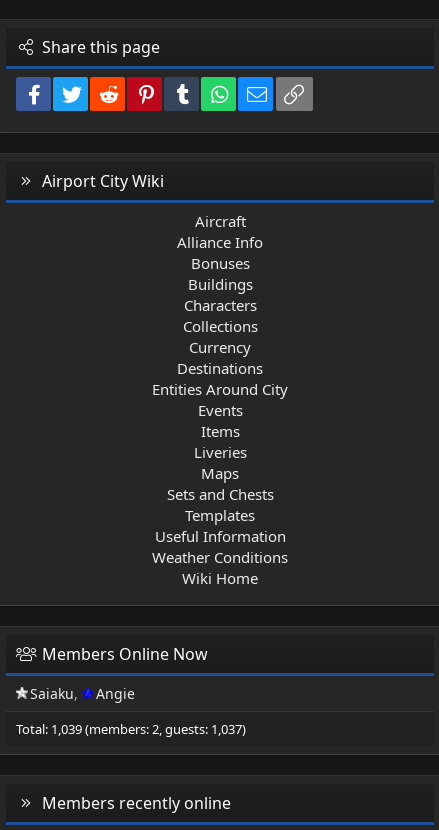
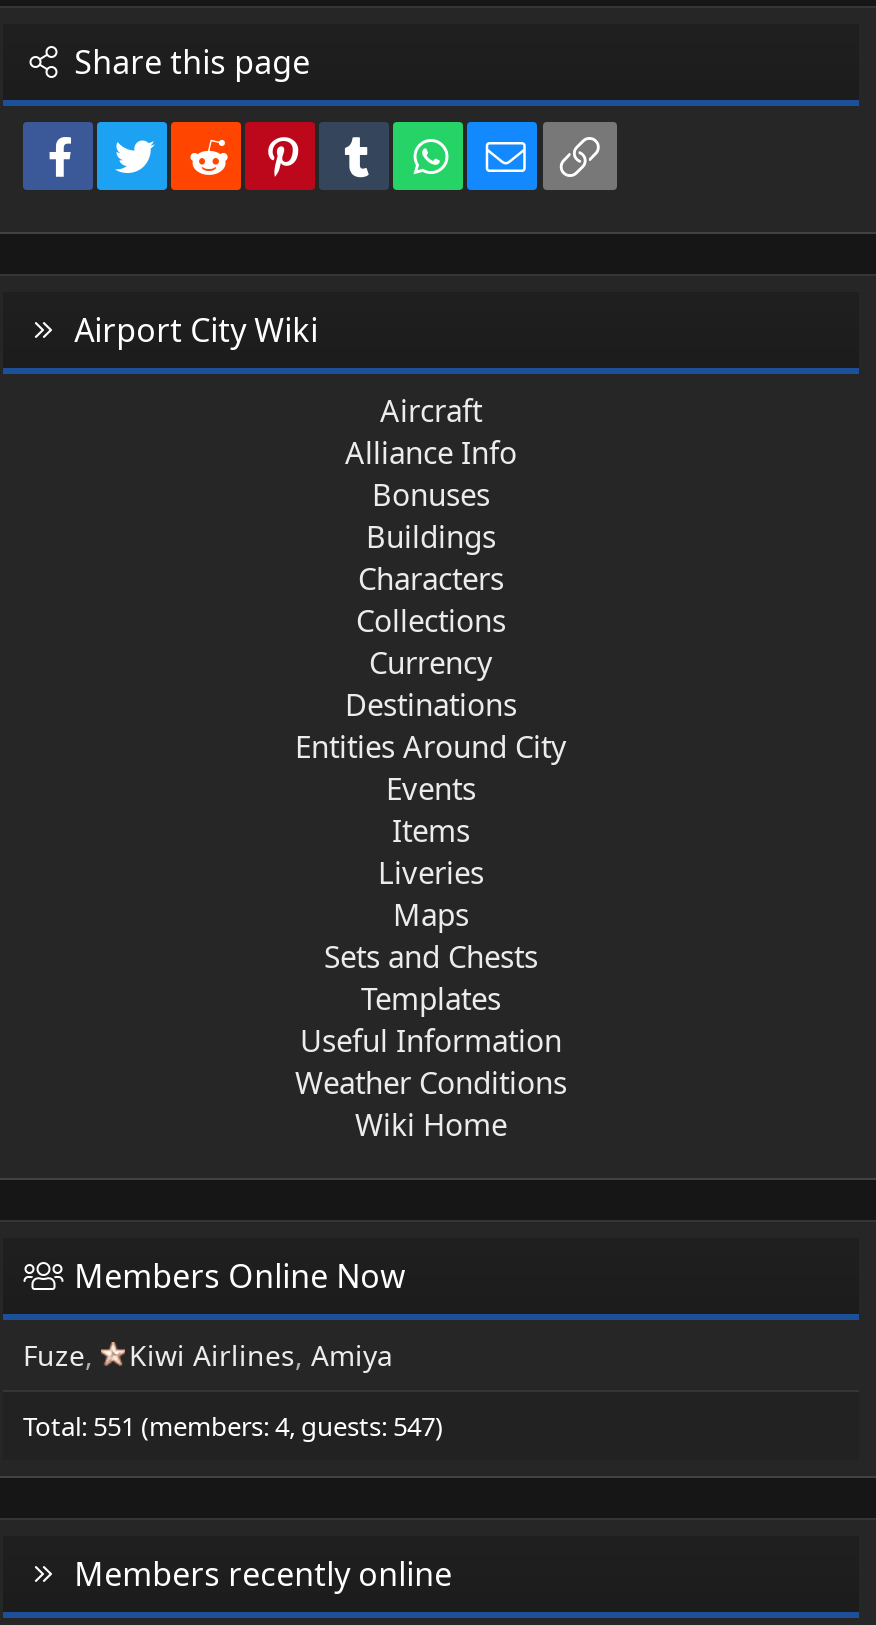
- Saiaku
- Angie
+ Fuze
+ Kiwi Airlines Amiya

- Total: 1,039 (members: 2, guests: 1,037)
+ Total: 551 (members: 4, guests: 547)
